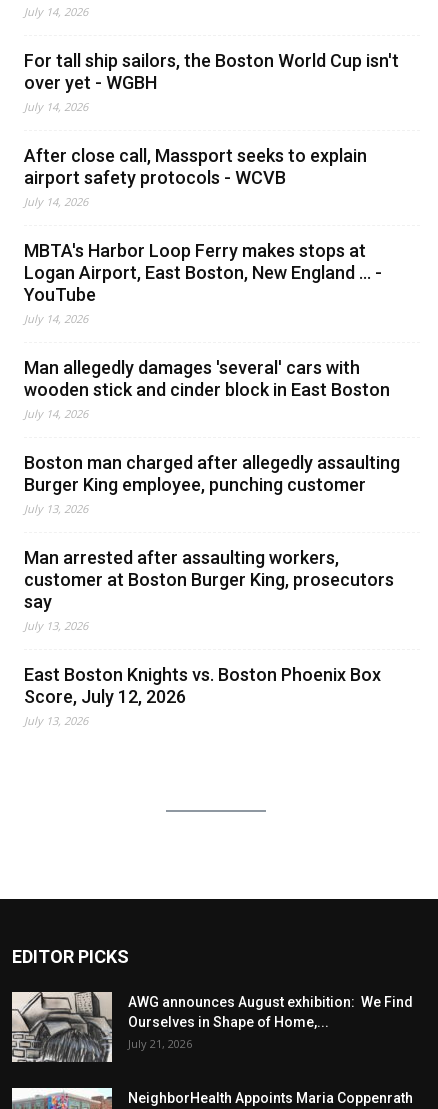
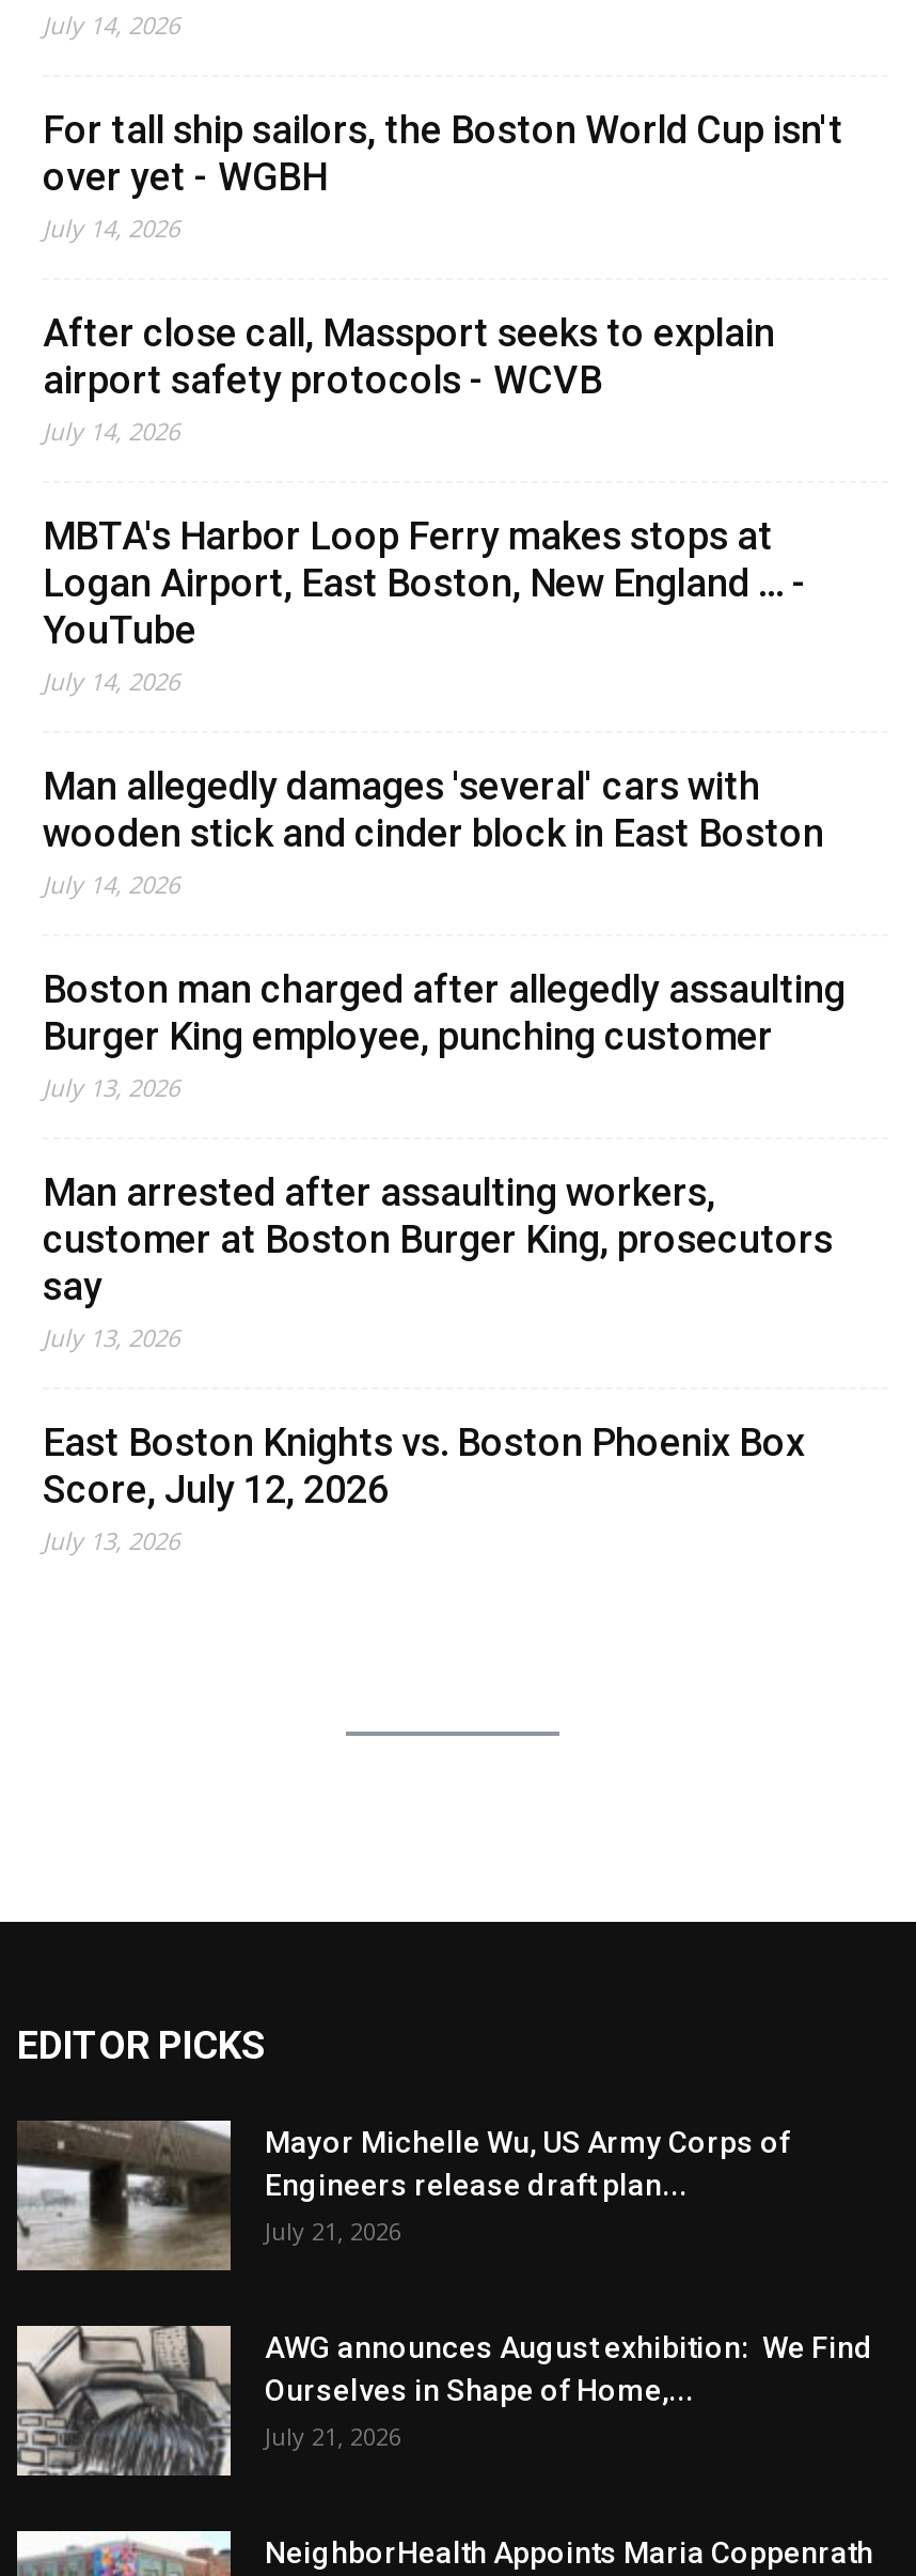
+ [image]
+ Mayor Michelle Wu, US Army Corps of
+ Engineers release draft plan...
+ July 21, 2026
